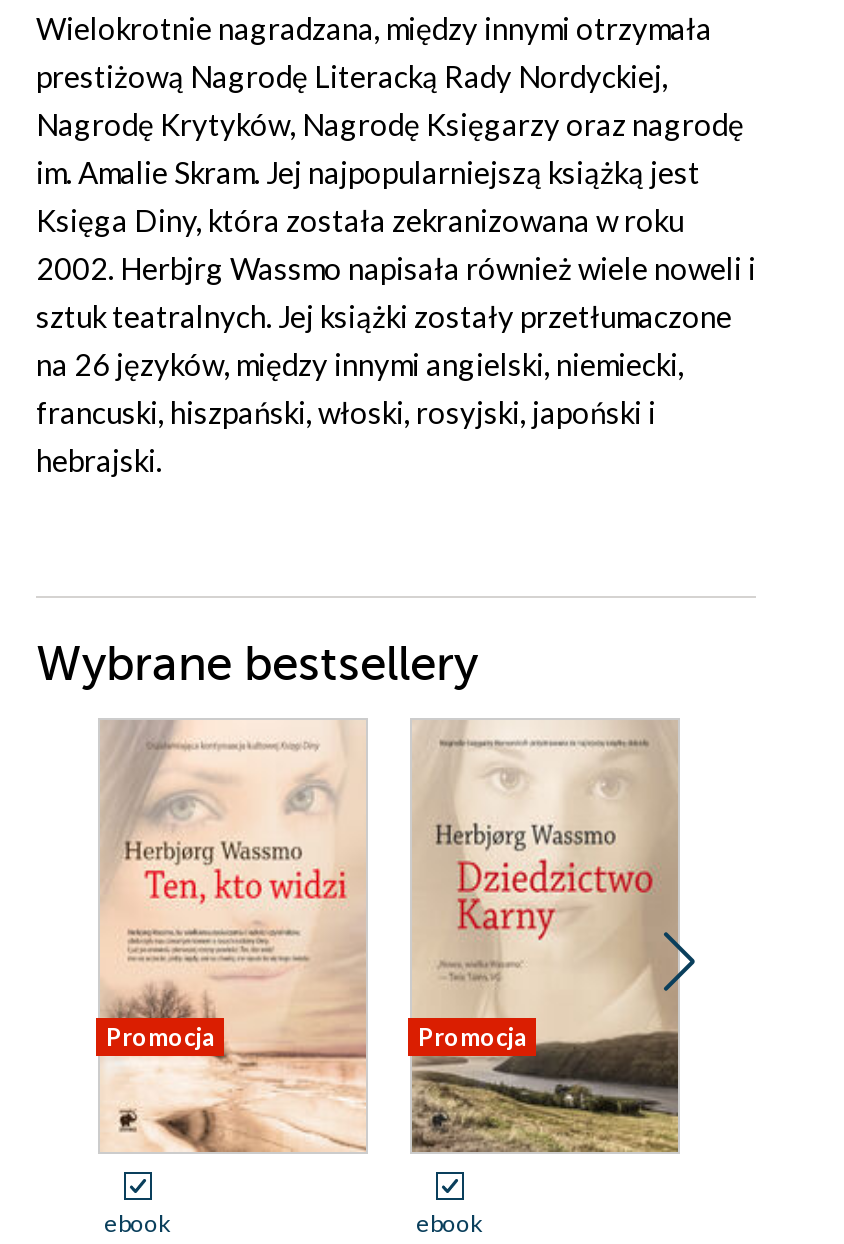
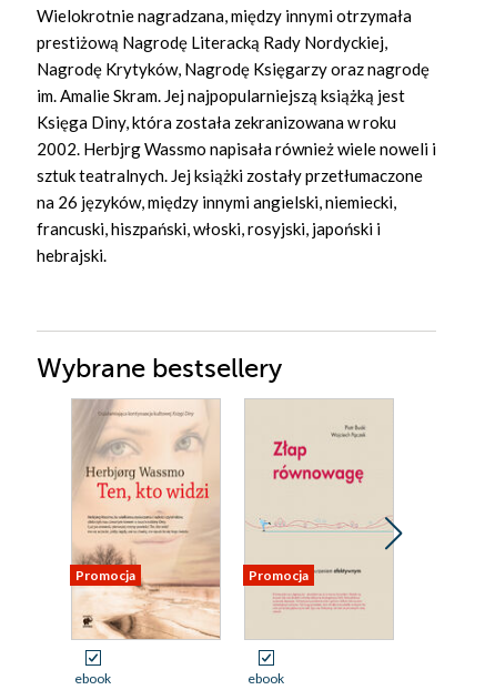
- [image]
+ [image]
